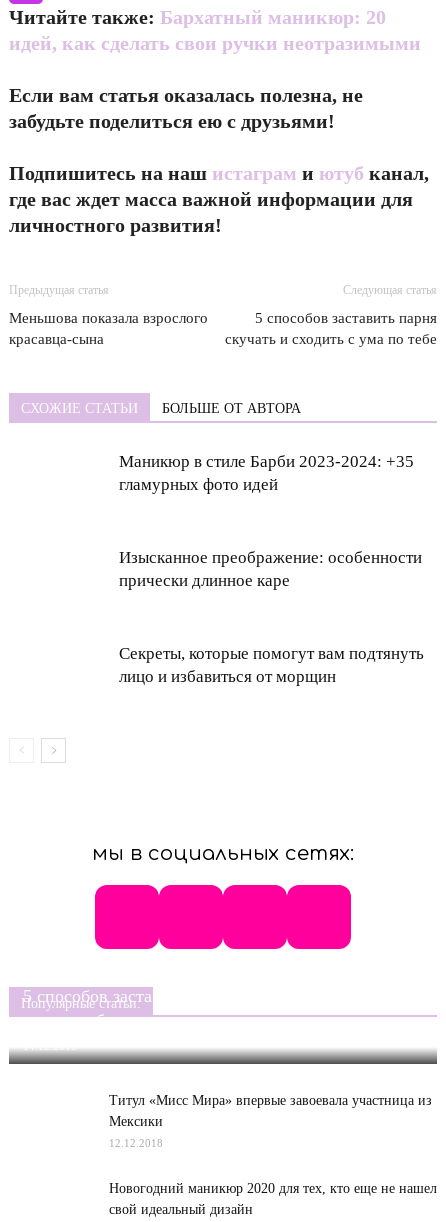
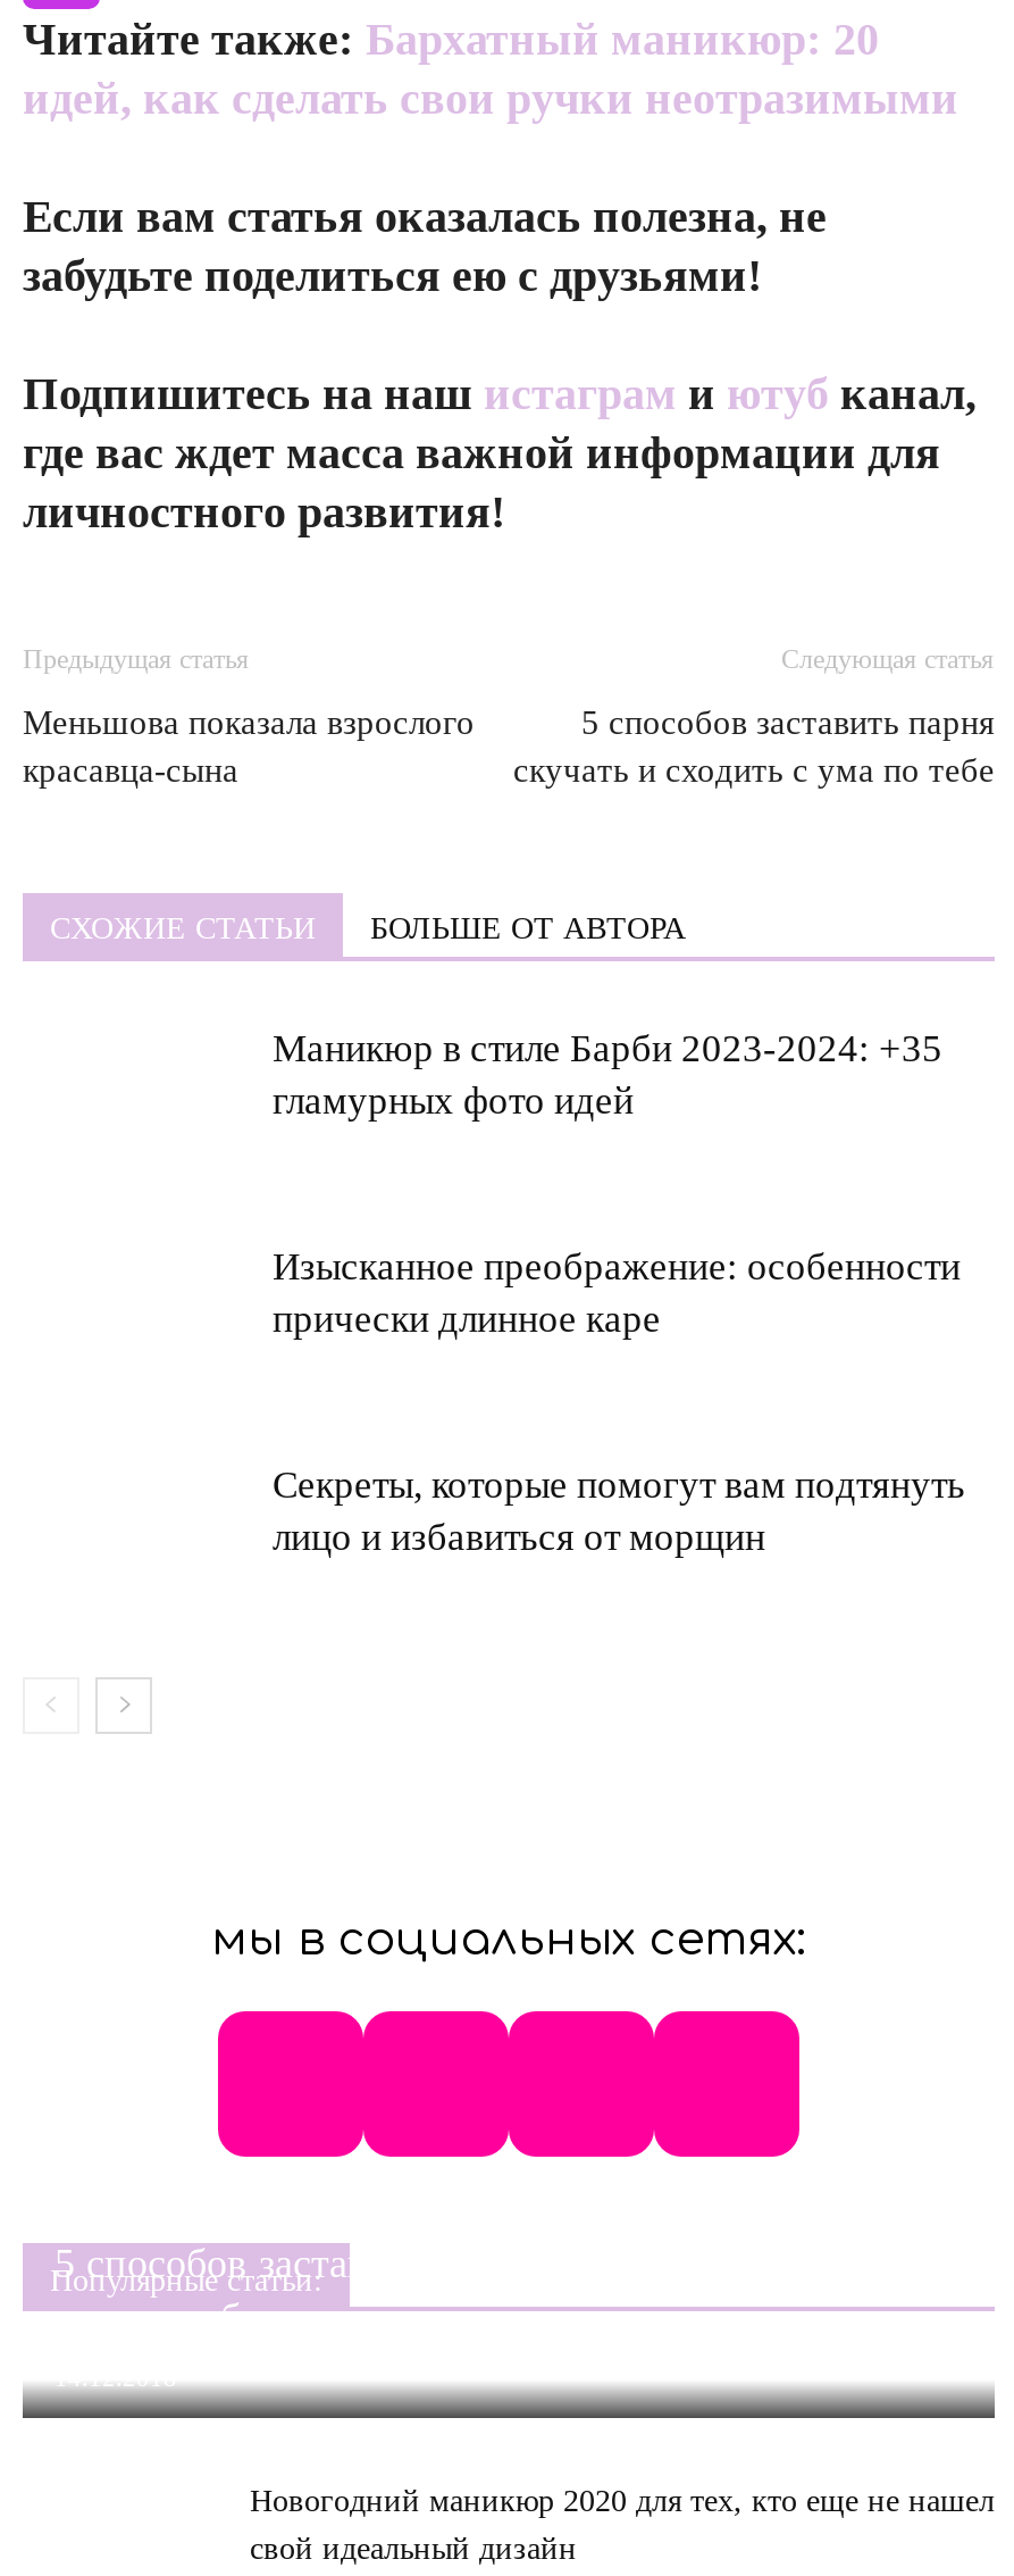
- Титул «Мисс Мира» впервые завоевала участница из
- Мексики
- 12.12.2018
